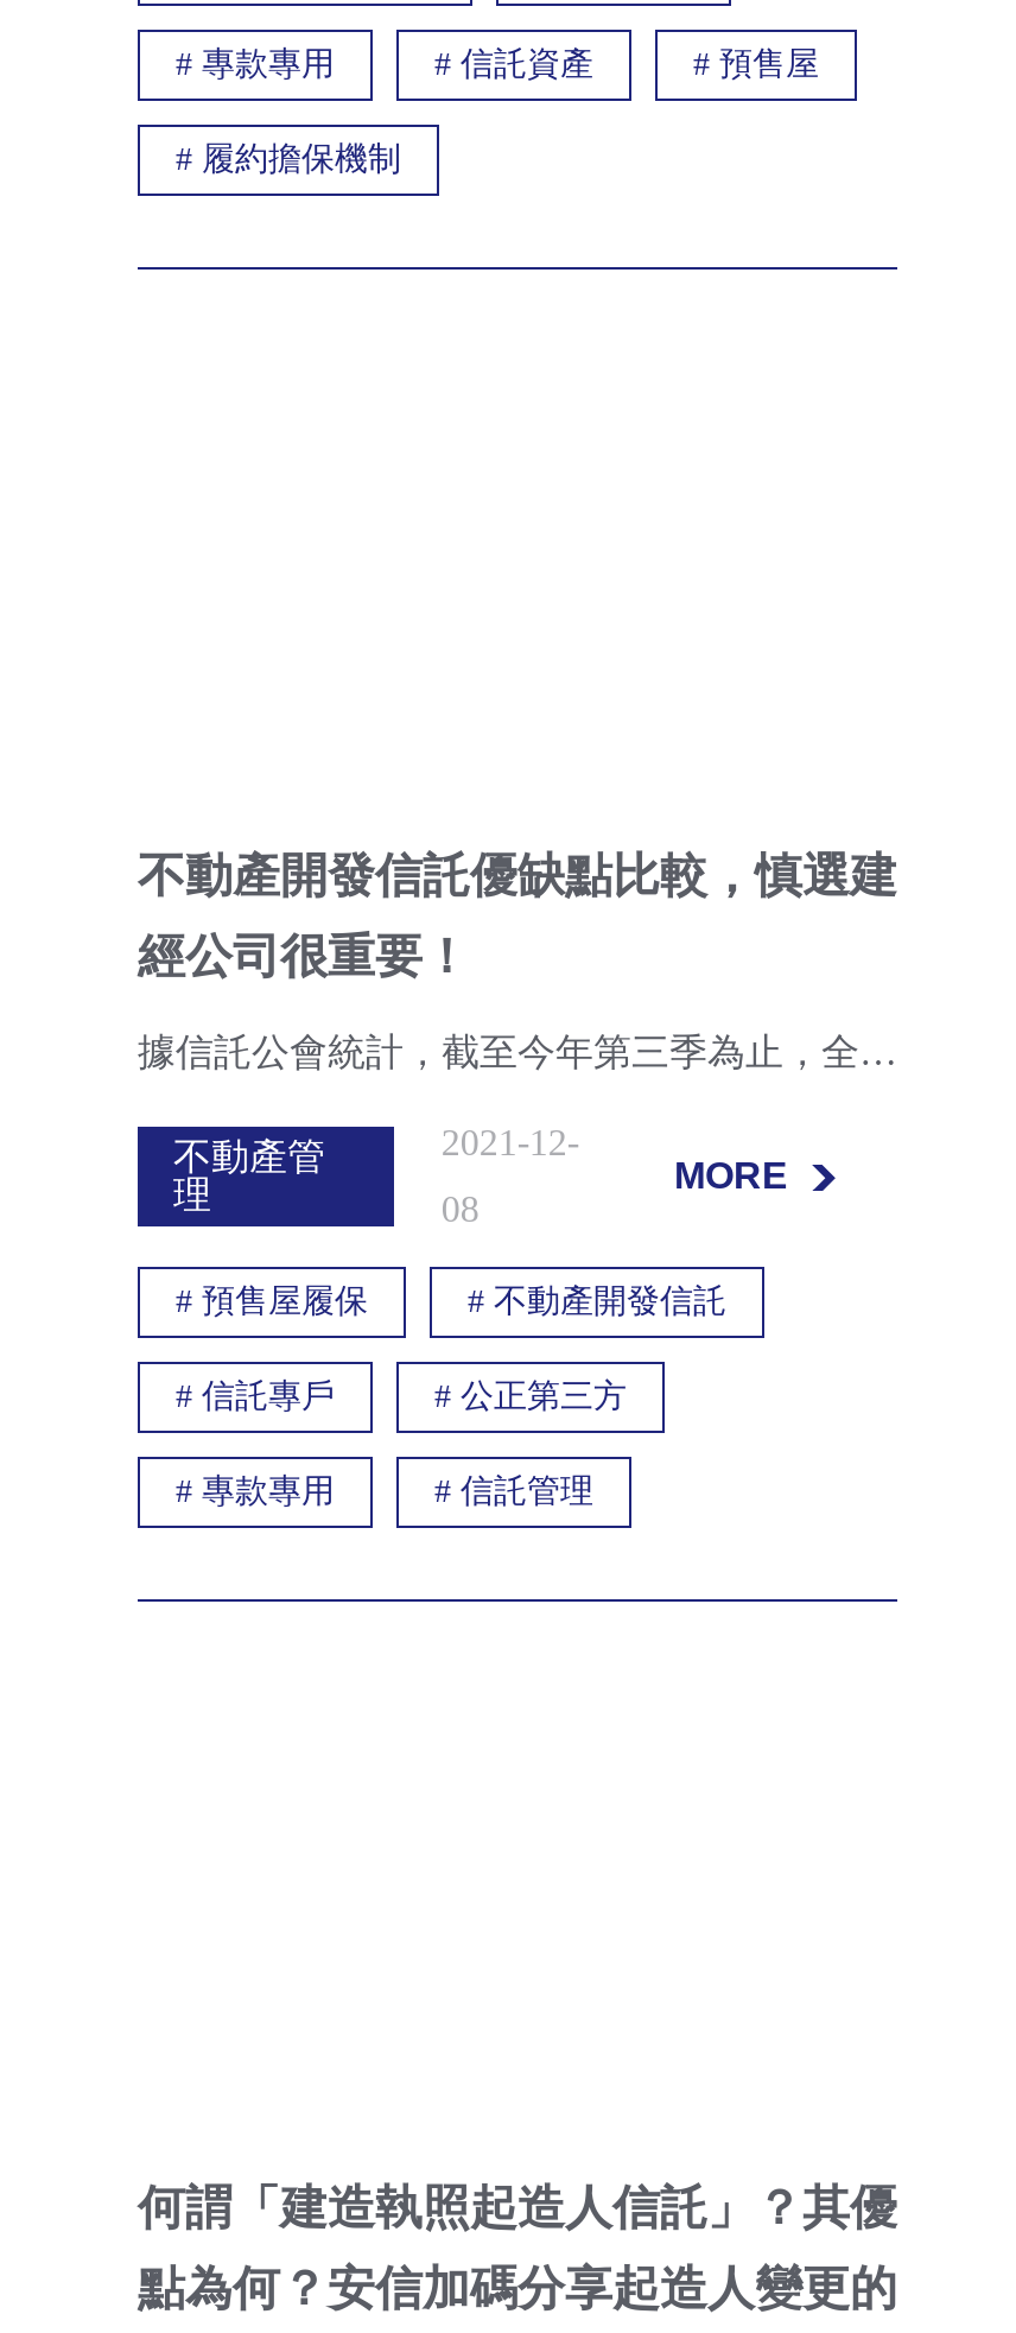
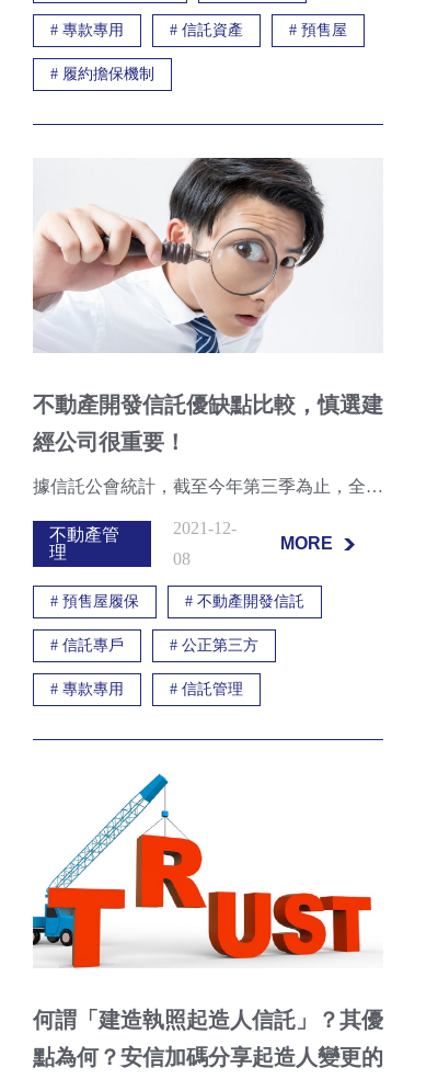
+ [image]

+ [image]
